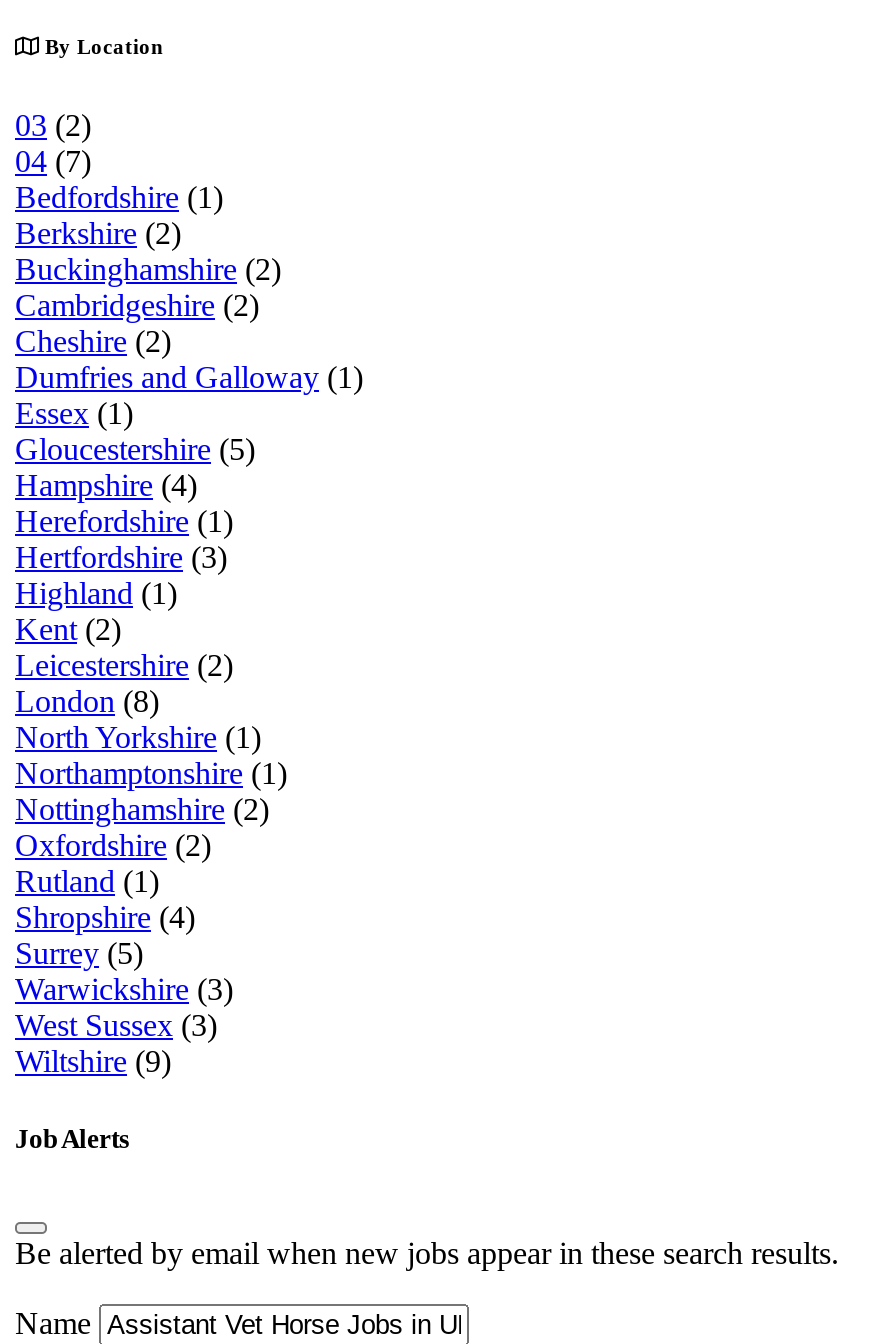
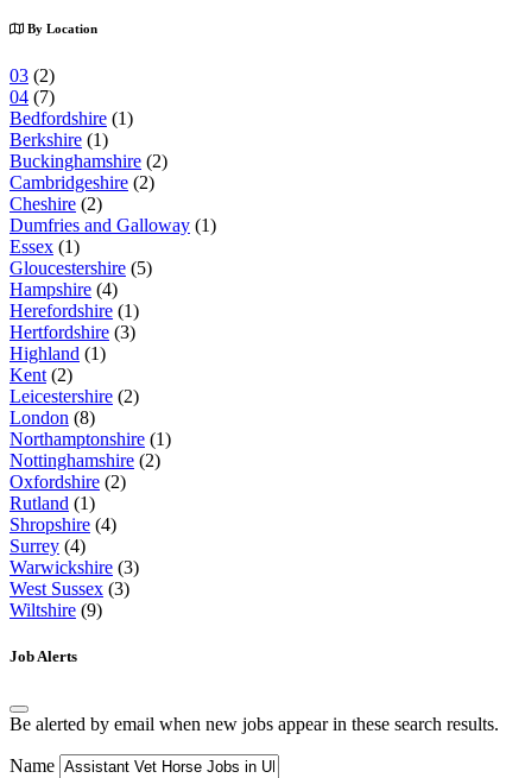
- Berkshire (2)
+ Berkshire (1)

- North Yorkshire (1)

- Surrey (5)
+ Surrey (4)
